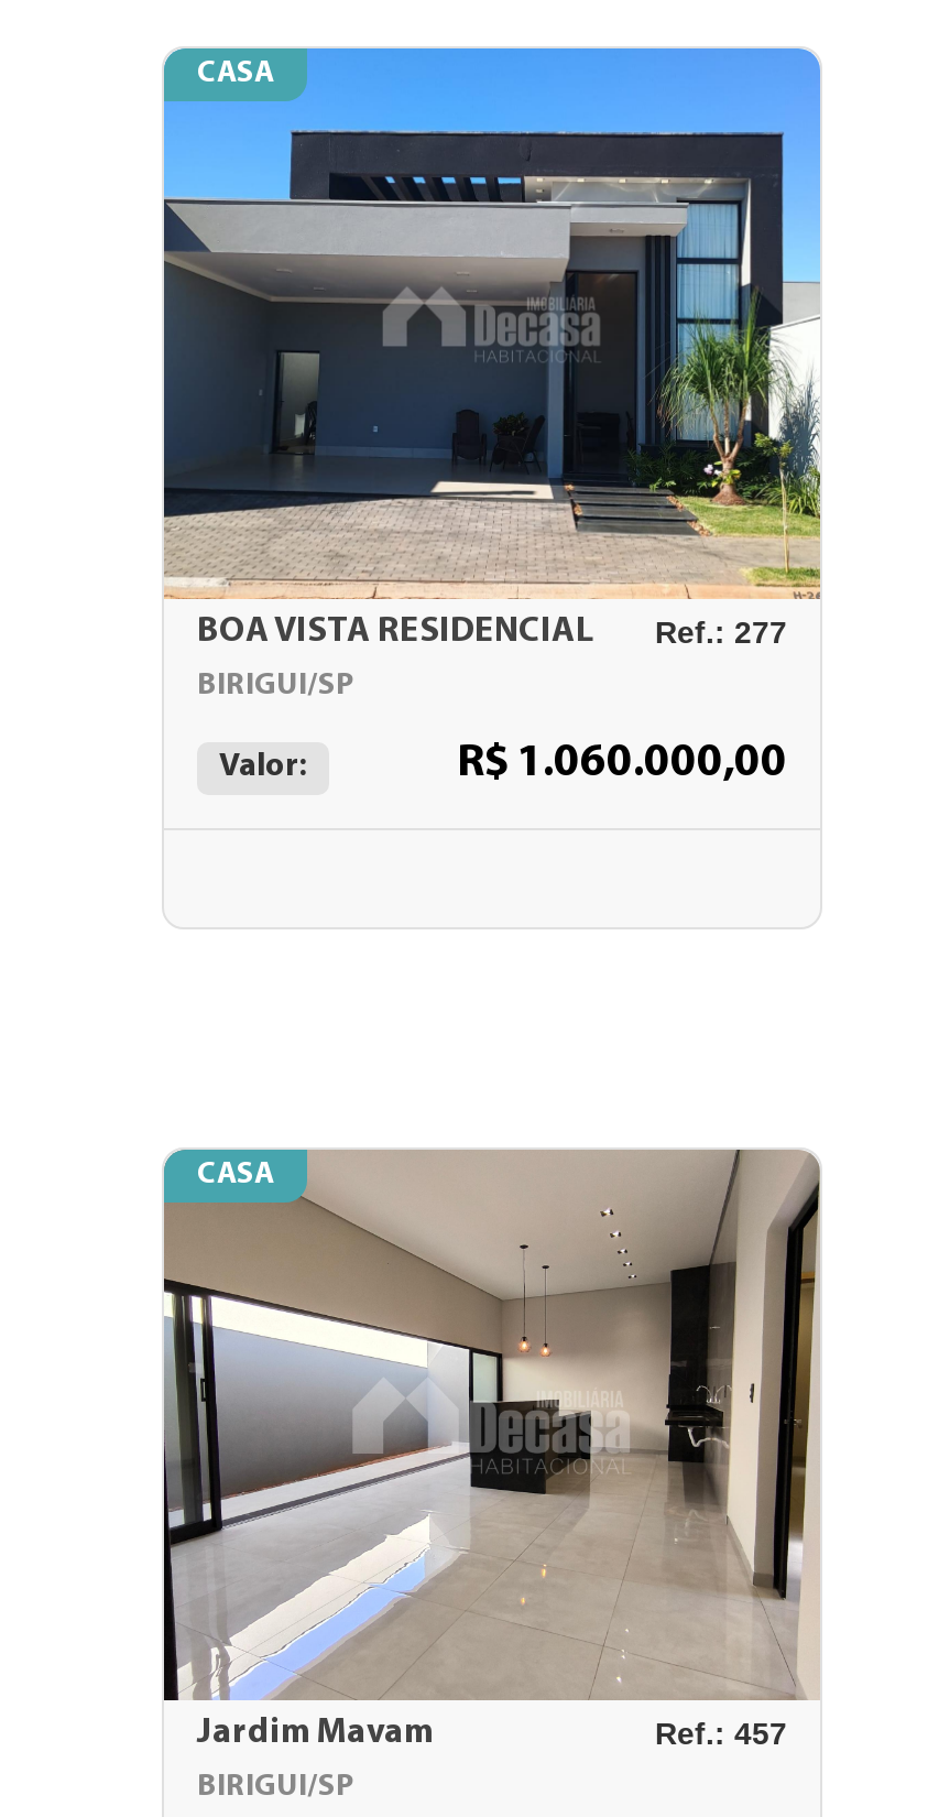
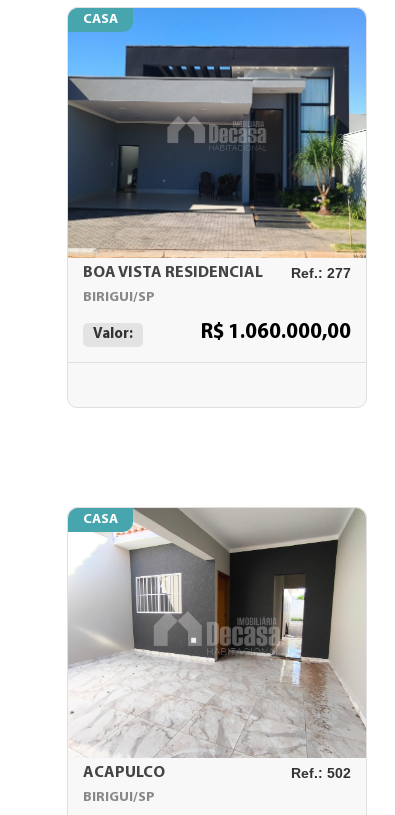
- [image]
- Jardim Mavam
- Ref.: 457
+ [image]
+ ACAPULCO
+ Ref.: 502
